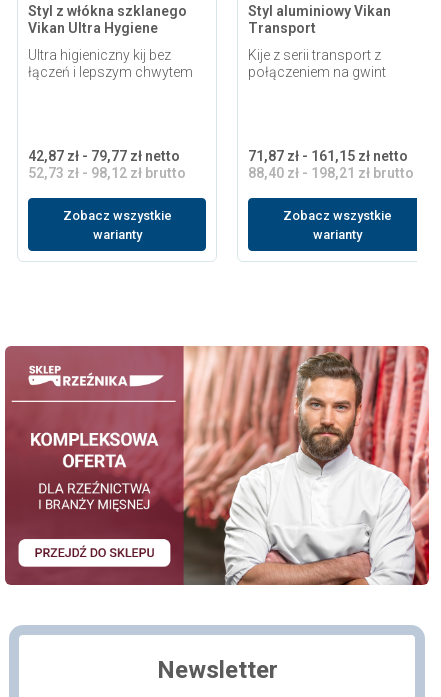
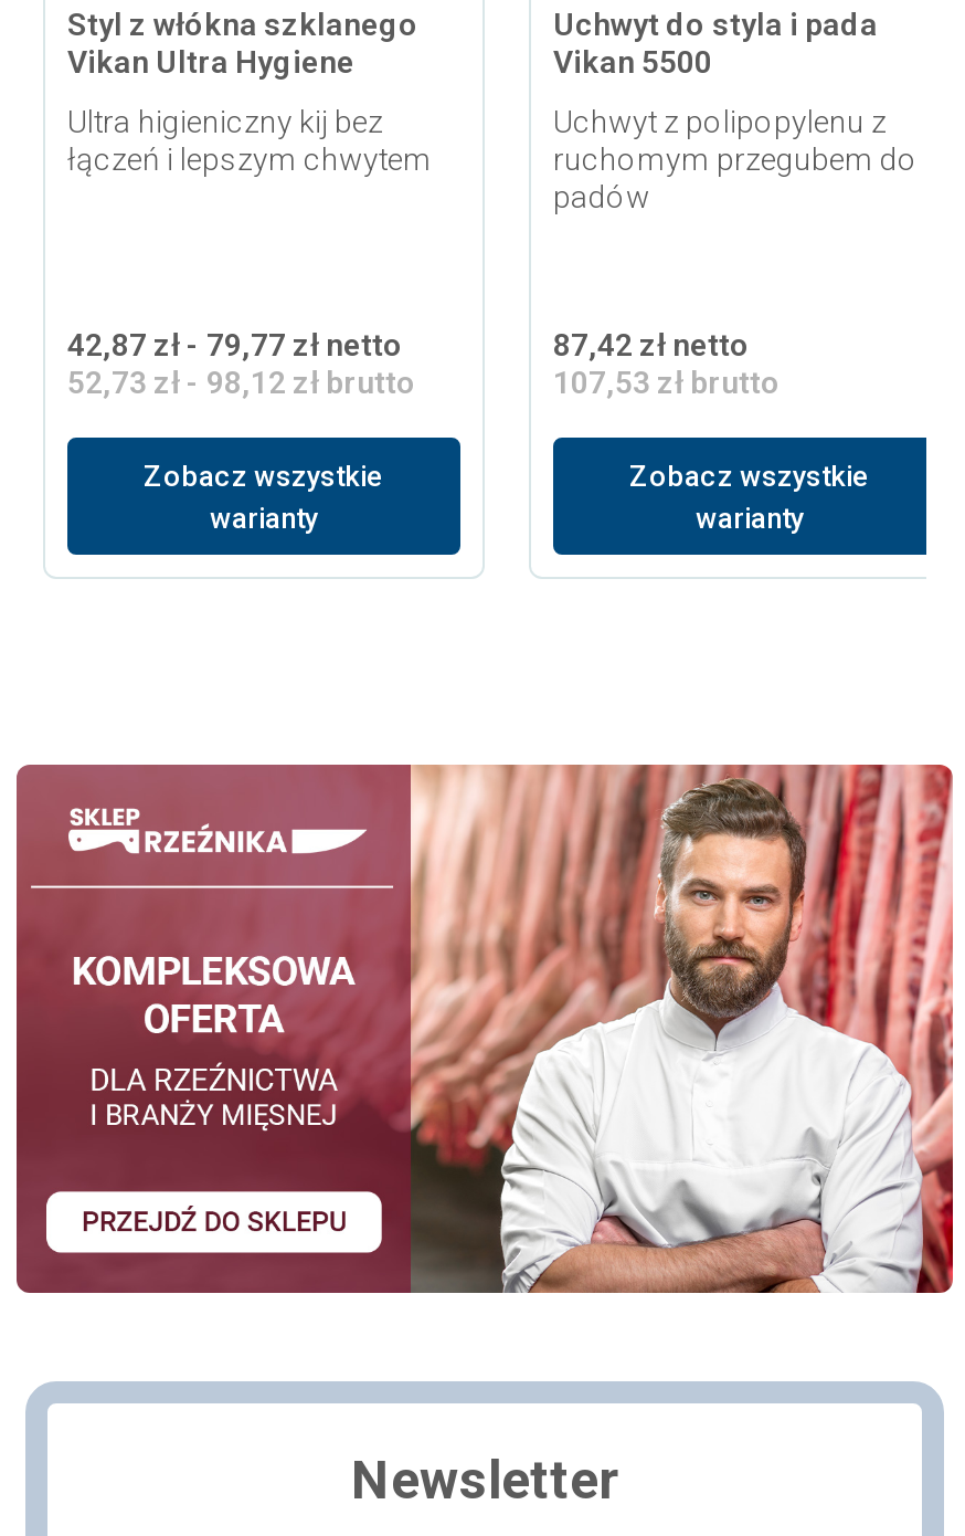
- Styl aluminiowy Vikan
- Transport
+ Uchwyt do styla i pada
+ Vikan 5500

- Kije z serii transport z
- połączeniem na gwint
+ Uchwyt z polipopylenu z
+ ruchomym przegubem do
+ padów

- 71,87 zł - 161,15 zł netto
- 88,40 zł - 198,21 zł brutto
+ 87,42 zł netto
+ 107,53 zł brutto
